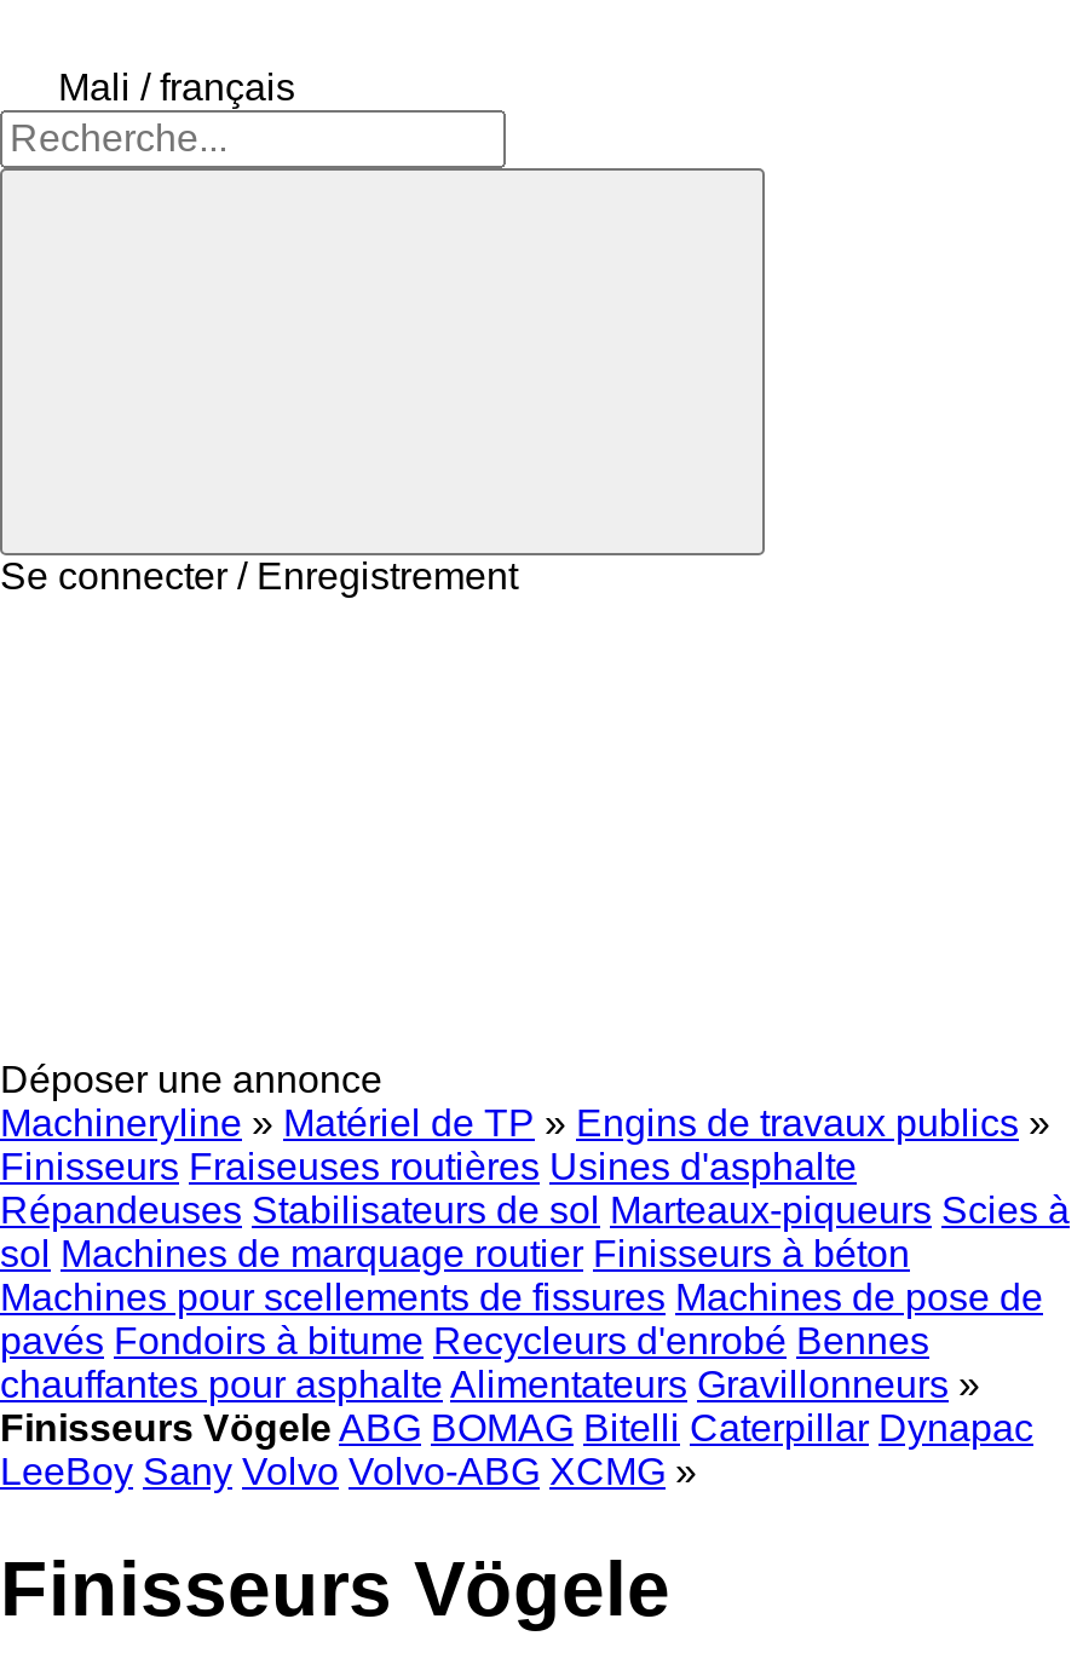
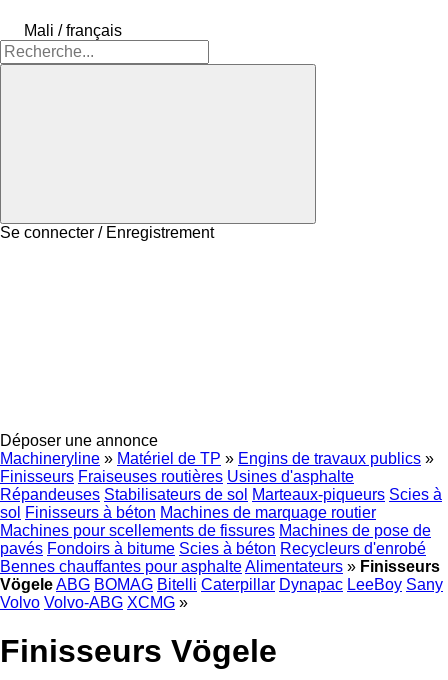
- sol Machines de marquage routier Finisseurs à béton
+ sol Finisseurs à béton Machines de marquage routier

- pavés Fondoirs à bitume Recycleurs d'enrobé Bennes
- chauffantes pour asphalte Alimentateurs Gravillonneurs »
- Finisseurs Vögele ABG BOMAG Bitelli Caterpillar Dynapac
- LeeBoy Sany Volvo Volvo-ABG XCMG »
+ pavés Fondoirs à bitume Scies à béton Recycleurs d'enrobé
+ Bennes chauffantes pour asphalte Alimentateurs » Finisseurs
+ Vögele ABG BOMAG Bitelli Caterpillar Dynapac LeeBoy Sany
+ Volvo Volvo-ABG XCMG »
